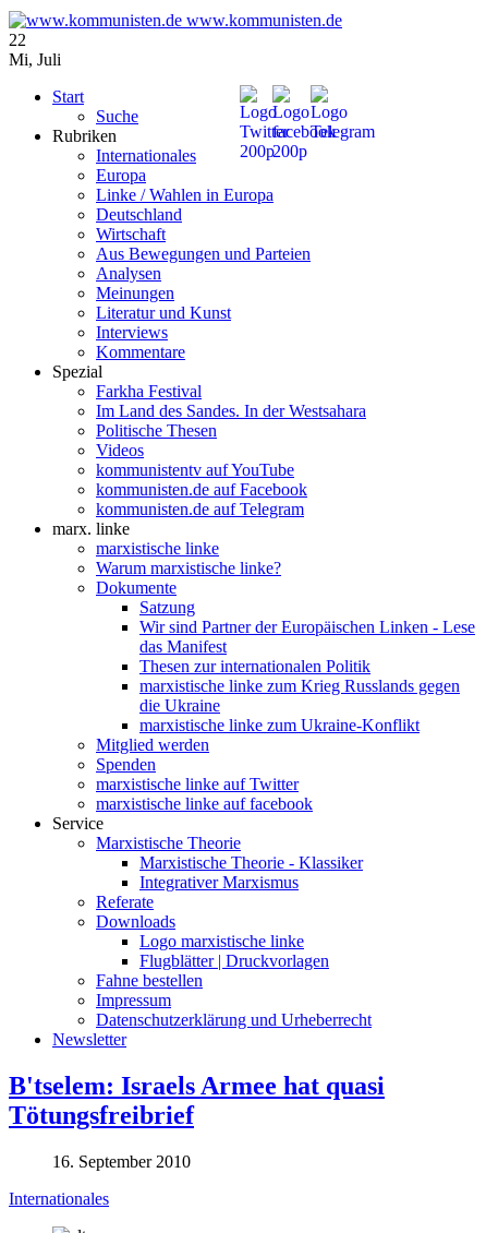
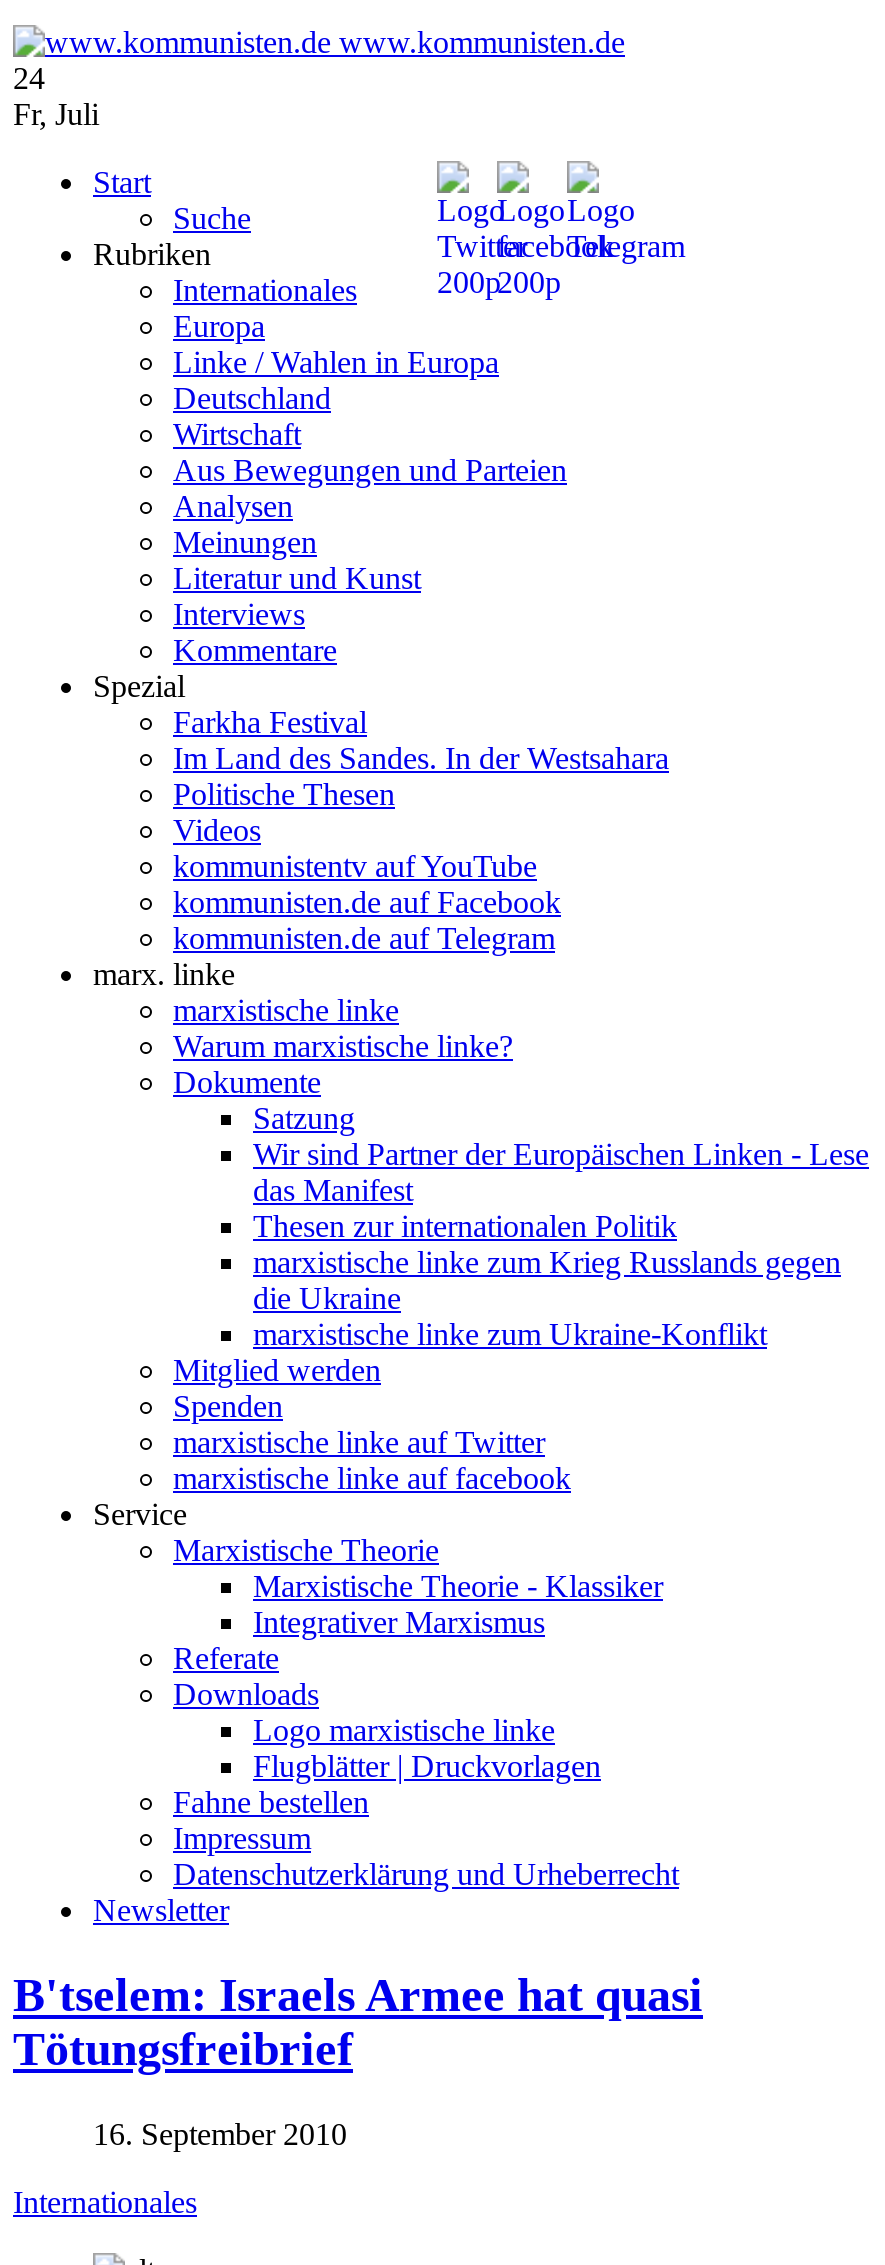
- 22
+ 24

- Mi, Juli
+ Fr, Juli
